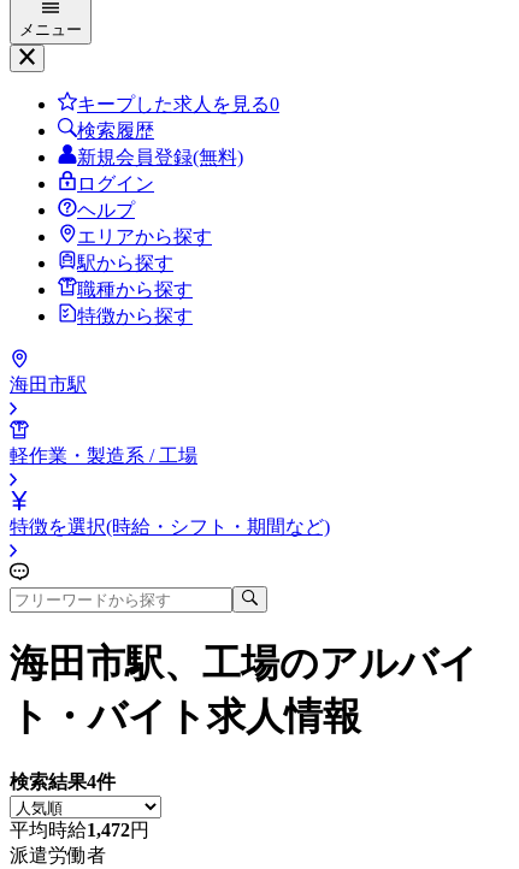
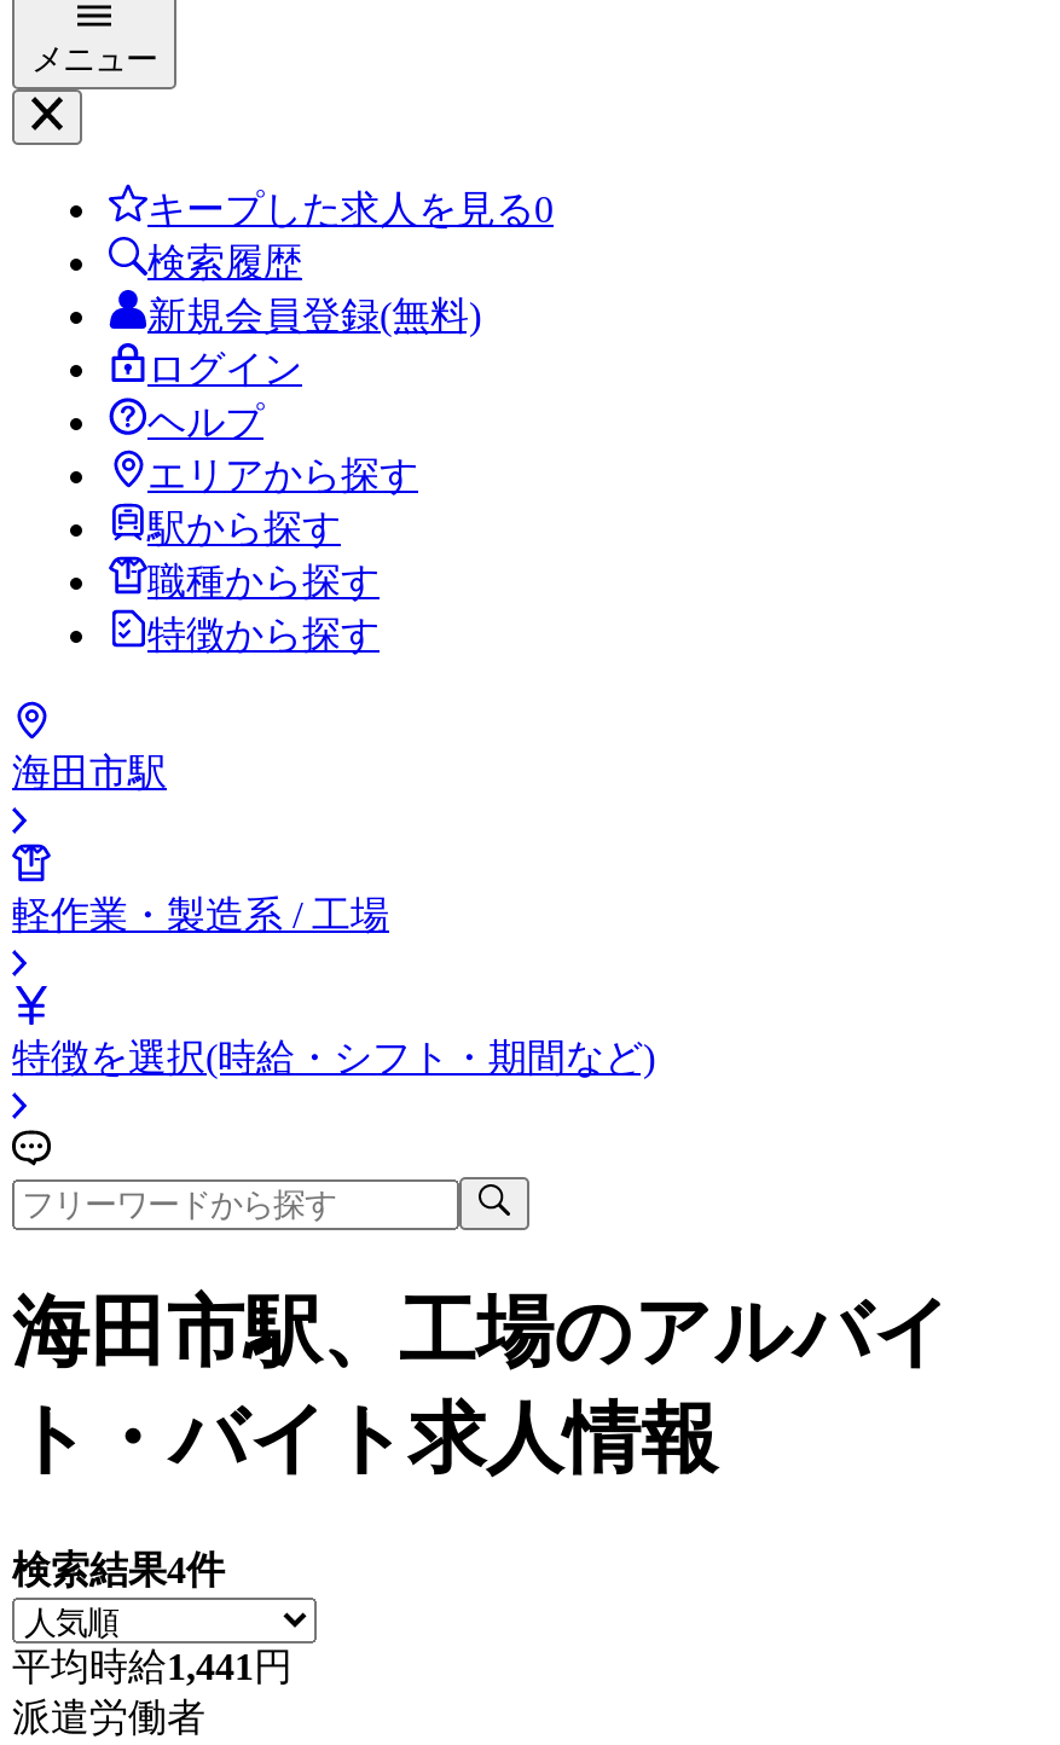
- 平均時給1,472円
+ 平均時給1,441円
